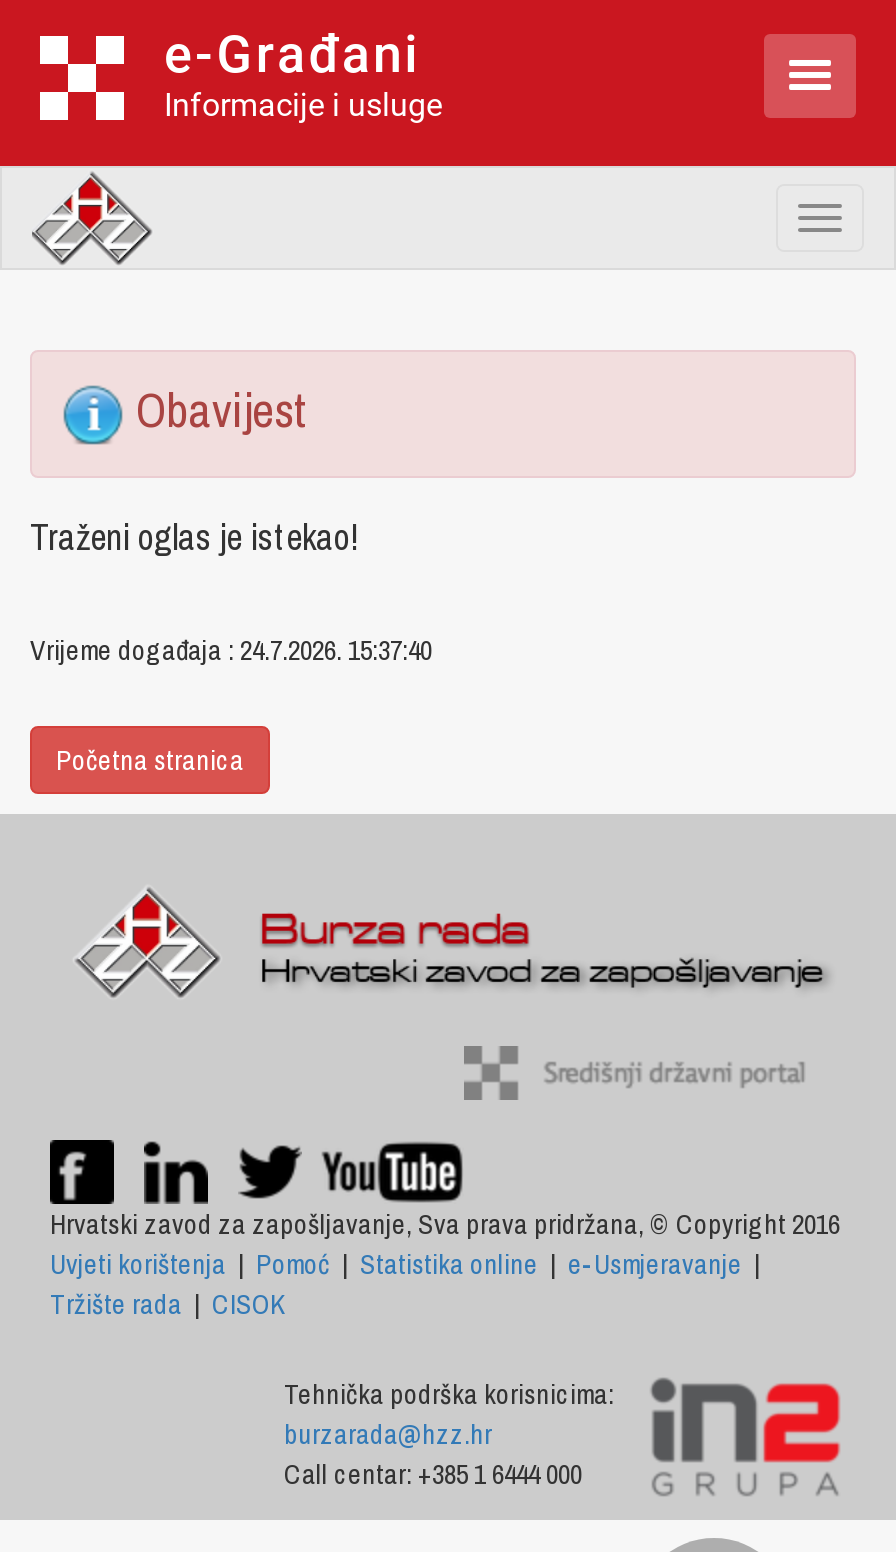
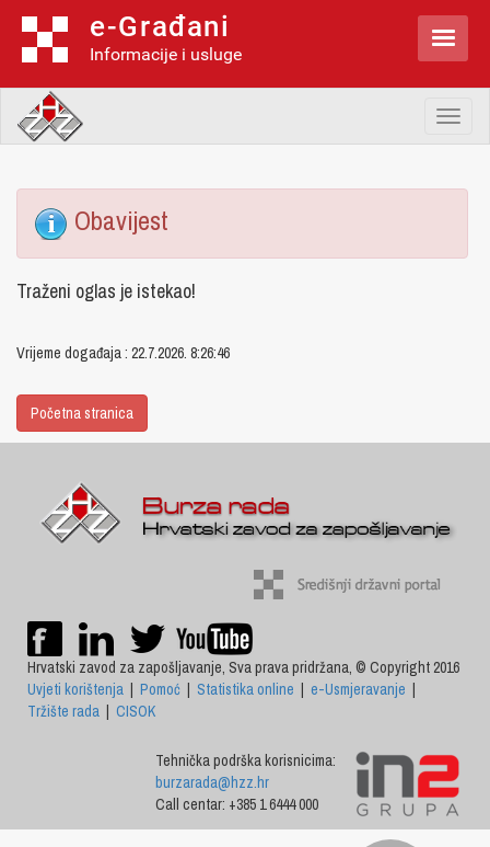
- Vrijeme događaja : 24.7.2026. 15:37:40
+ Vrijeme događaja : 22.7.2026. 8:26:46
